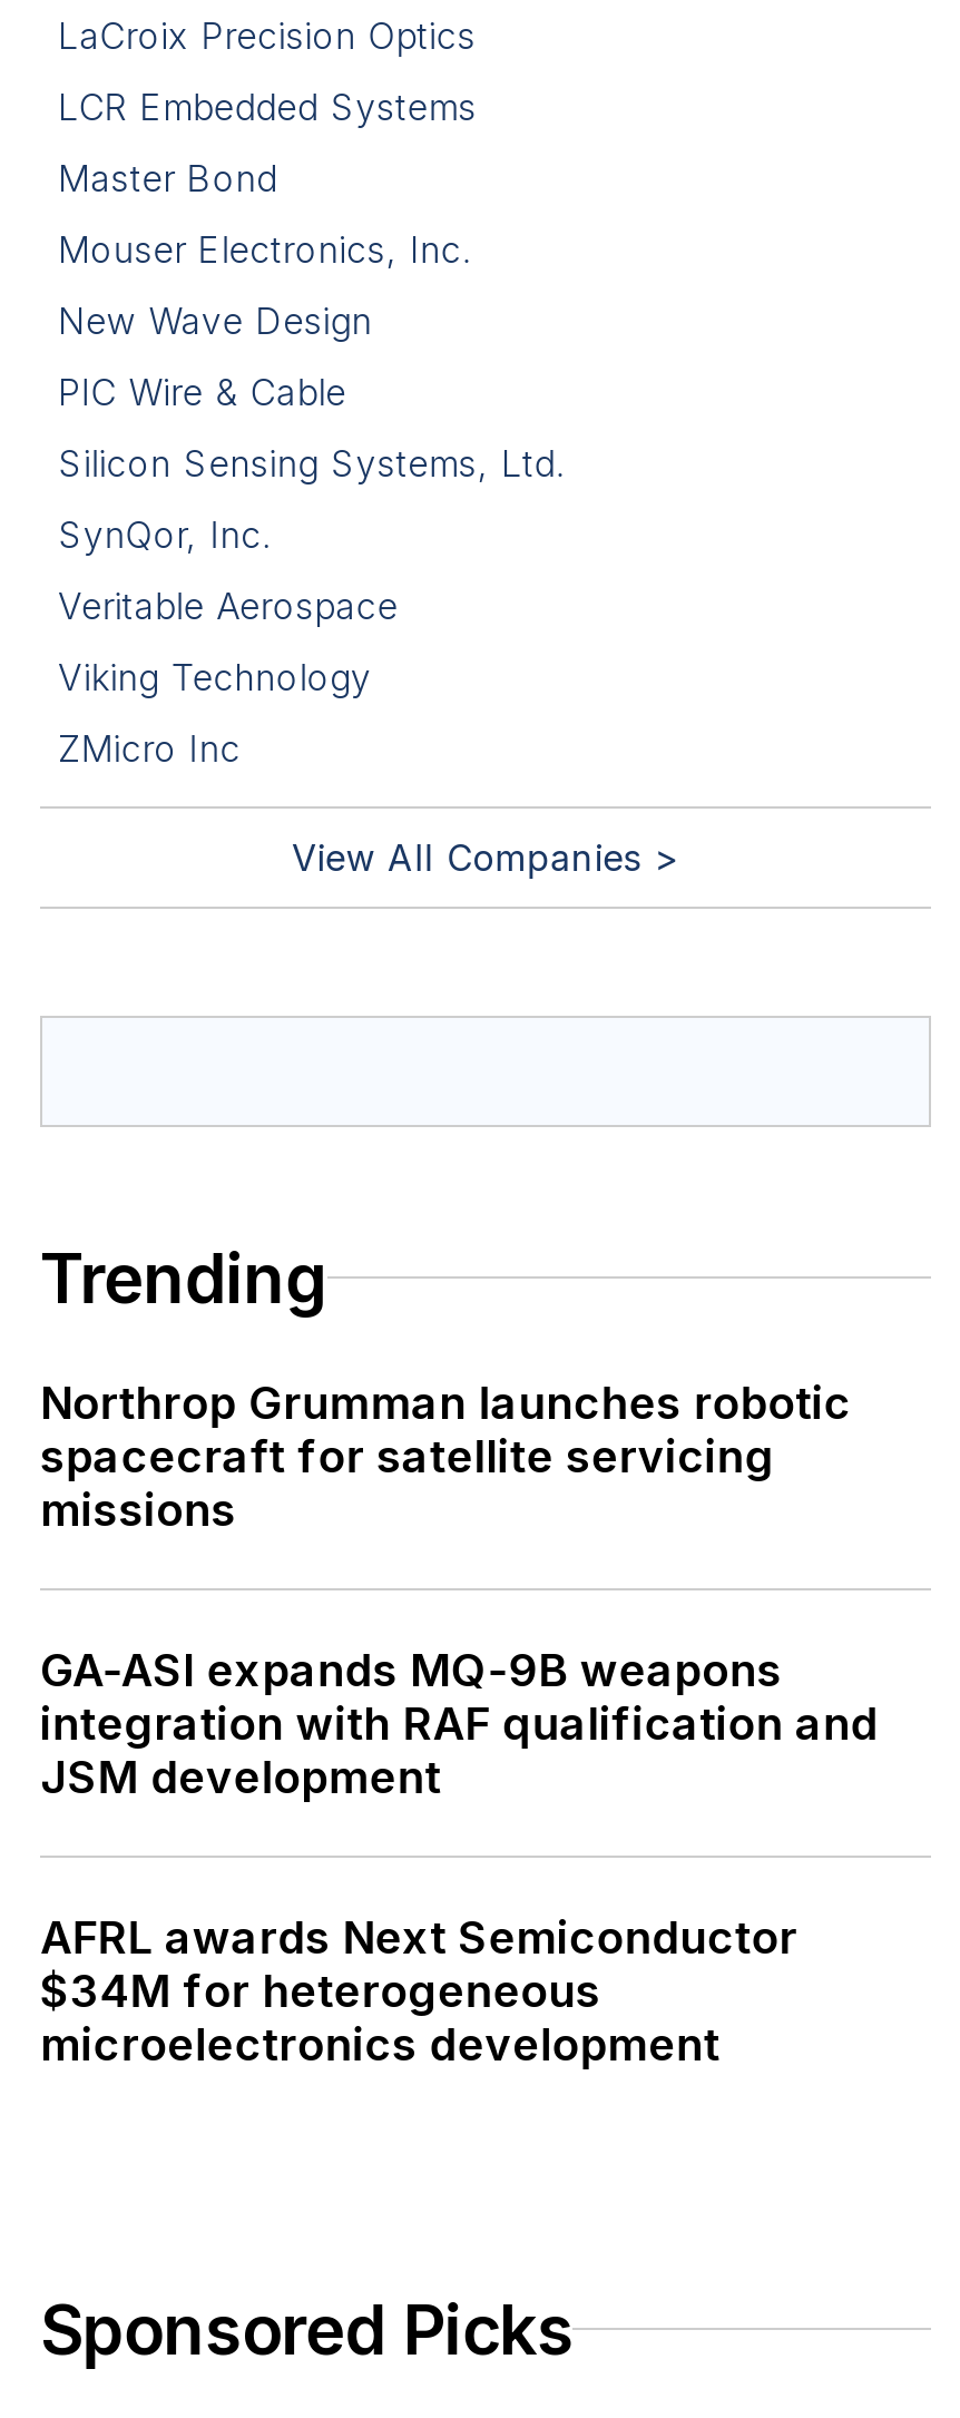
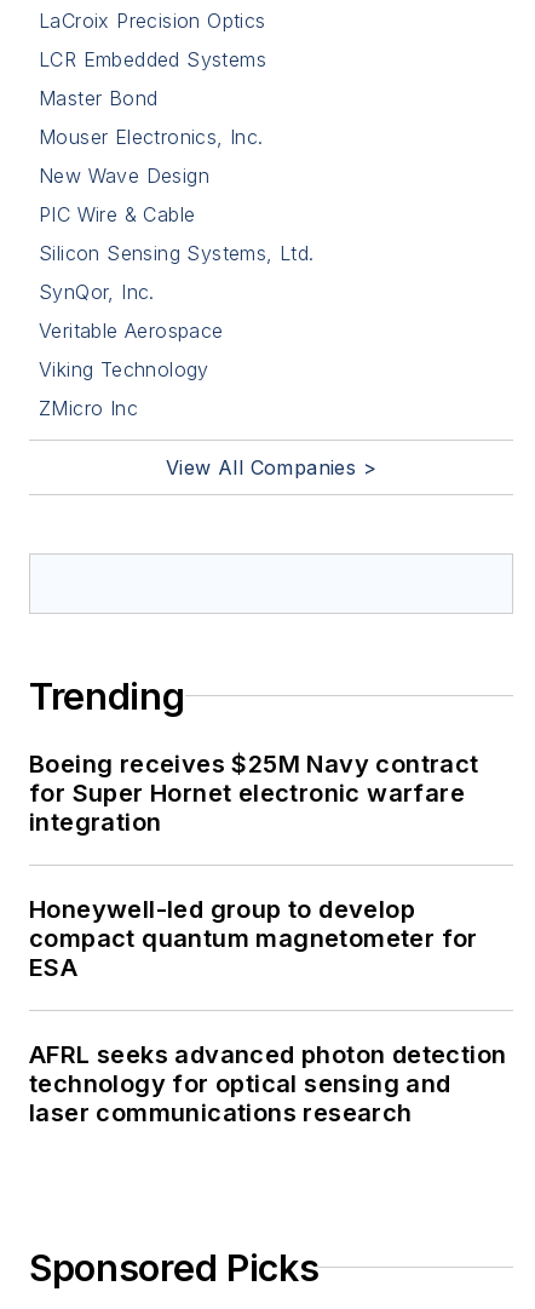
- Northrop Grumman launches robotic
- spacecraft for satellite servicing
- missions
+ Boeing receives $25M Navy contract
+ for Super Hornet electronic warfare
+ integration

- GA-ASI expands MQ-9B weapons
- integration with RAF qualification and
- JSM development
+ Honeywell-led group to develop
+ compact quantum magnetometer for
+ ESA

- AFRL awards Next Semiconductor
- $34M for heterogeneous
- microelectronics development
+ AFRL seeks advanced photon detection
+ technology for optical sensing and
+ laser communications research
